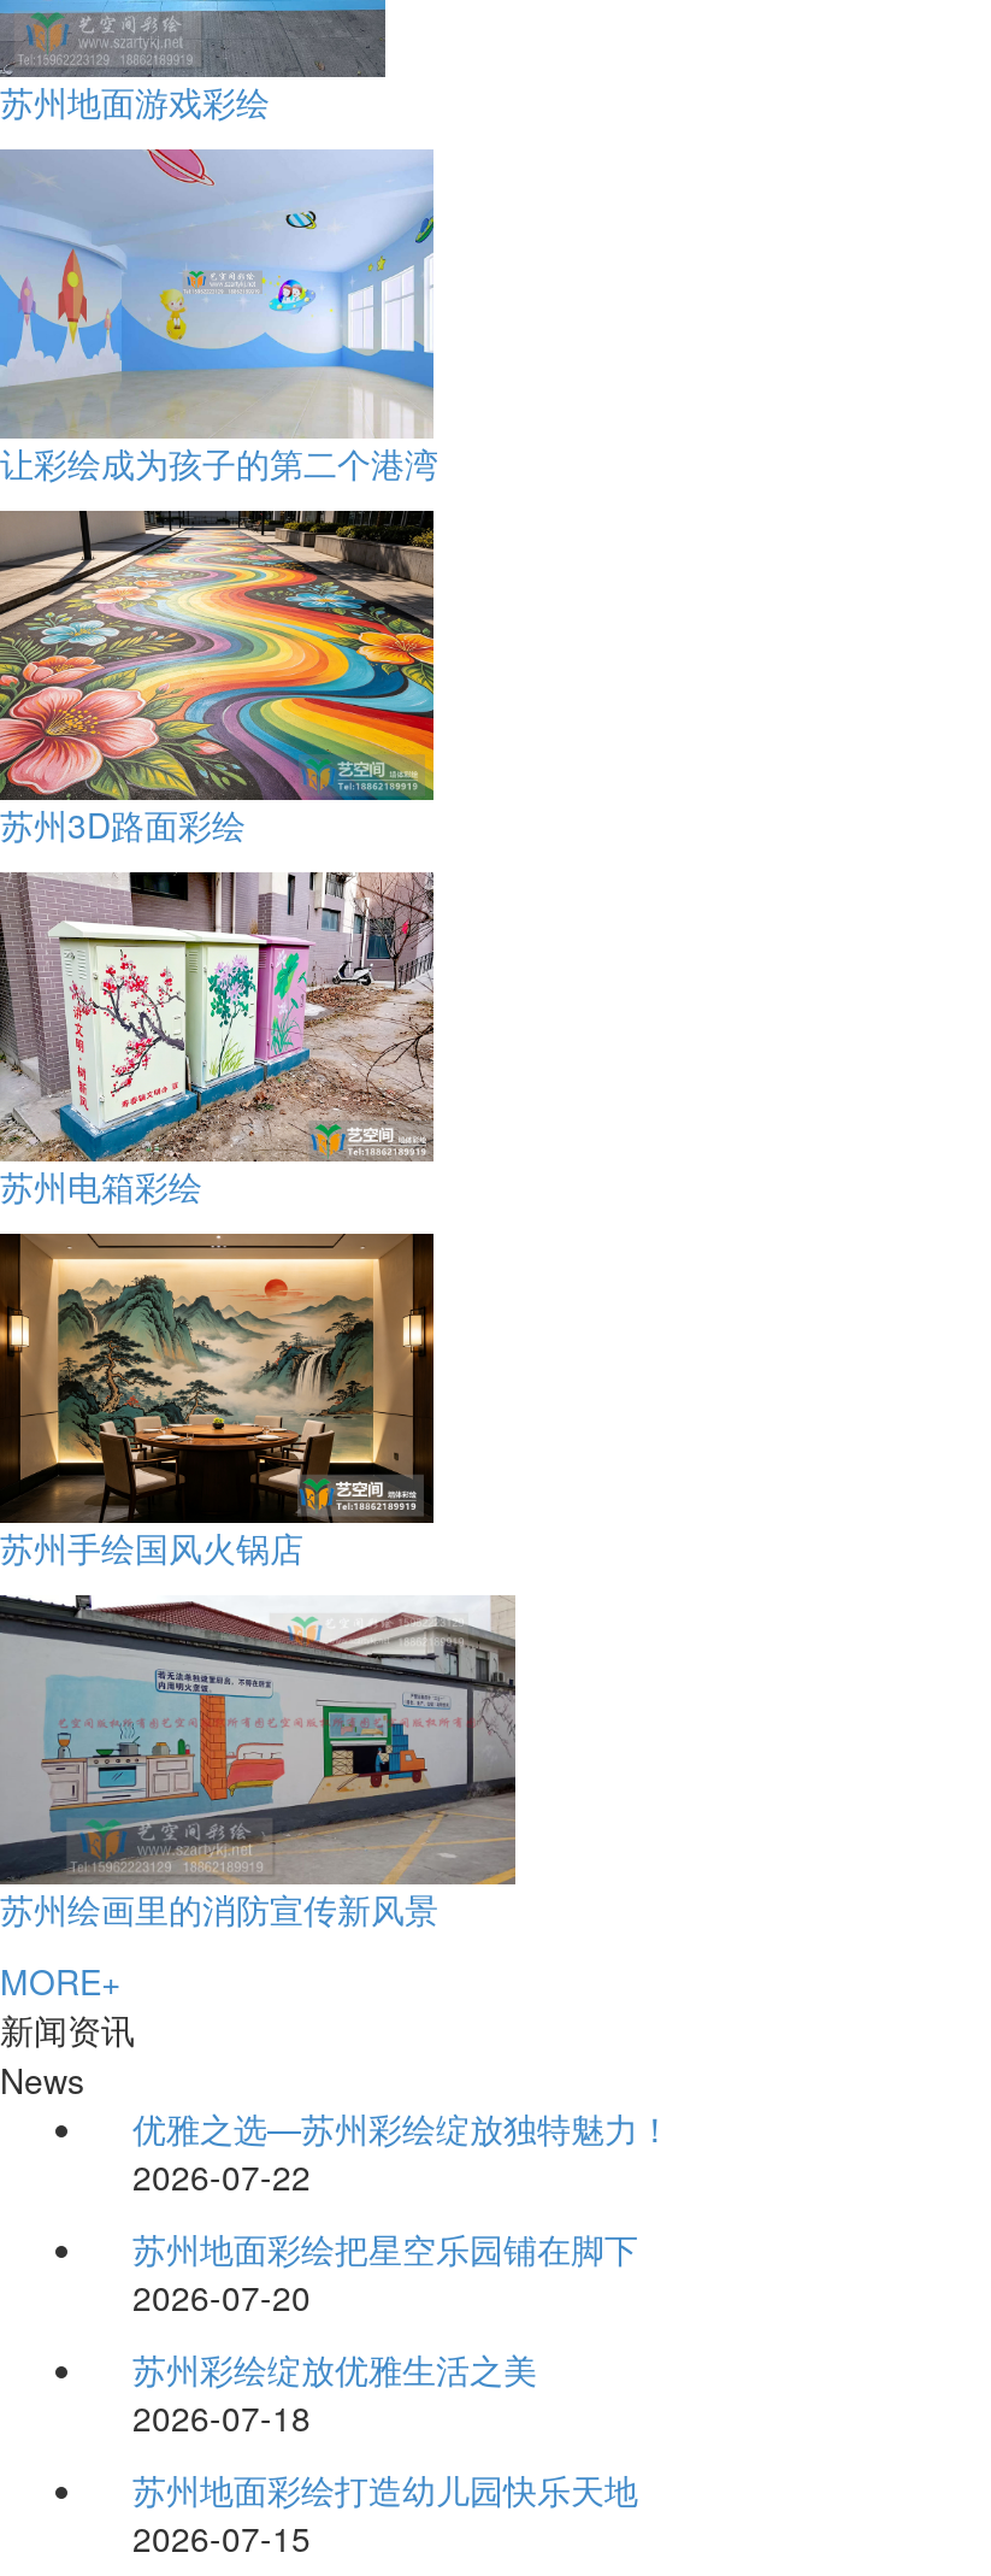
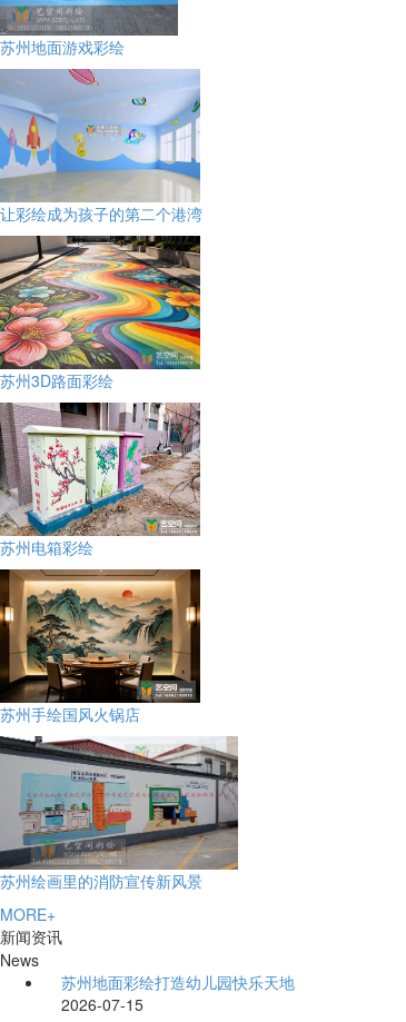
- 优雅之选—苏州彩绘绽放独特魅力！
- 2026-07-22
- 苏州地面彩绘把星空乐园铺在脚下
- 2026-07-20
- 苏州彩绘绽放优雅生活之美
- 2026-07-18
